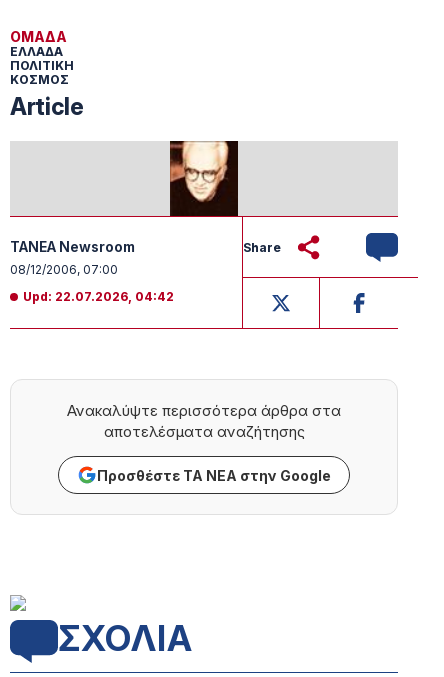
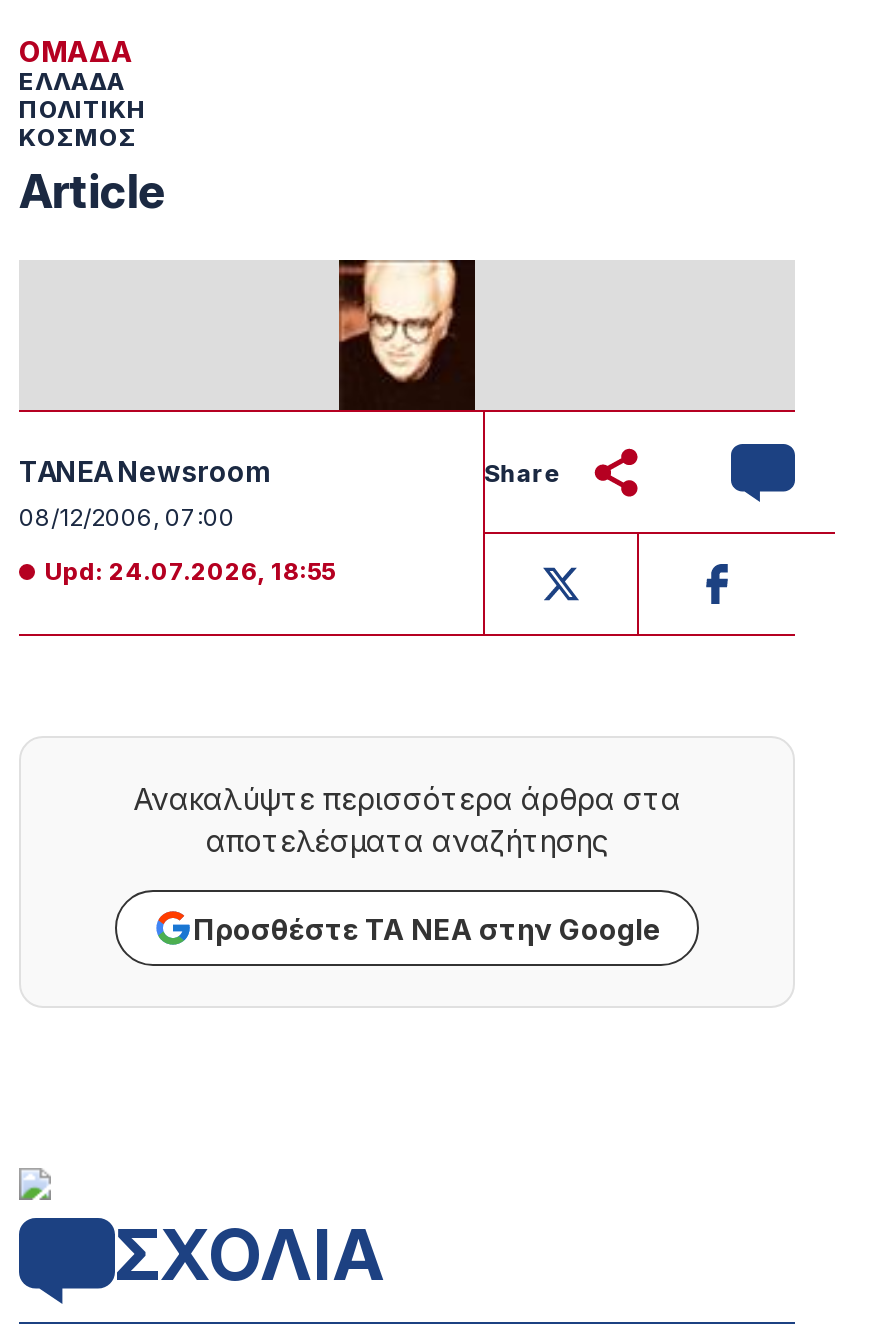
- Upd: 22.07.2026, 04:42
+ Upd: 24.07.2026, 18:55
